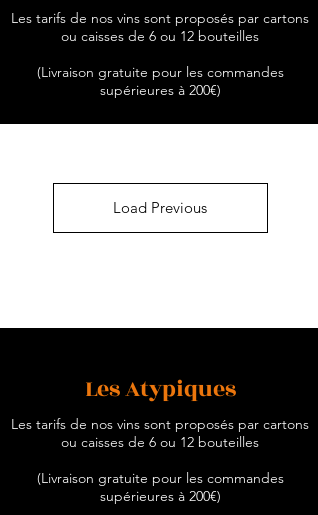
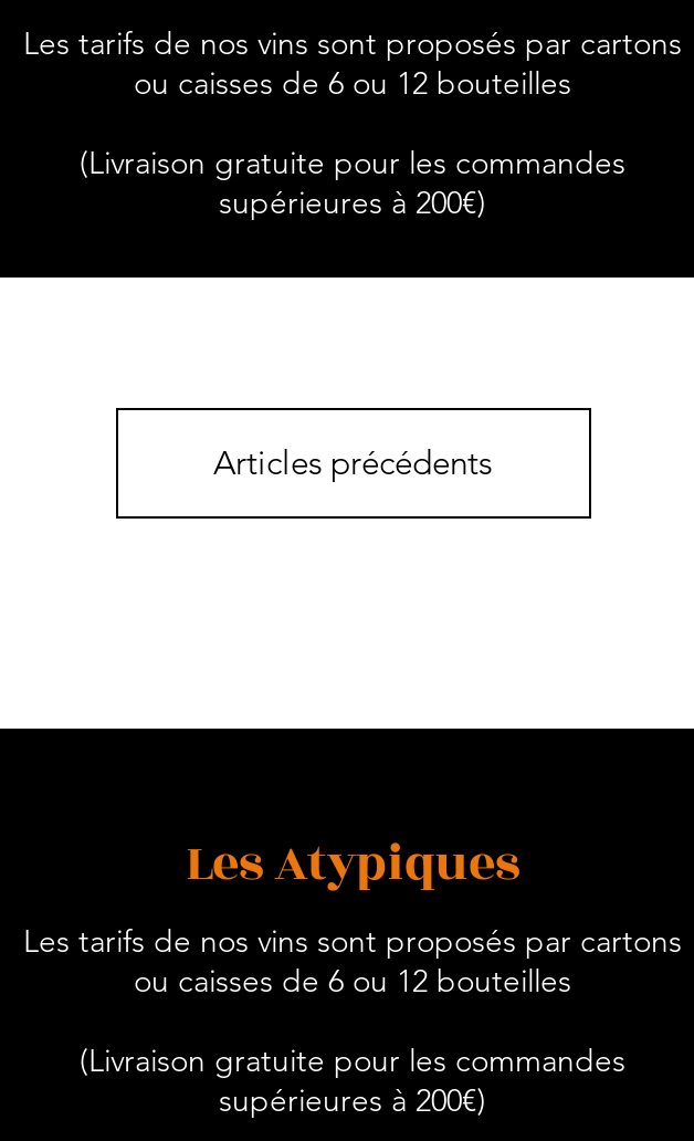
- Load Previous
+ Articles précédents
